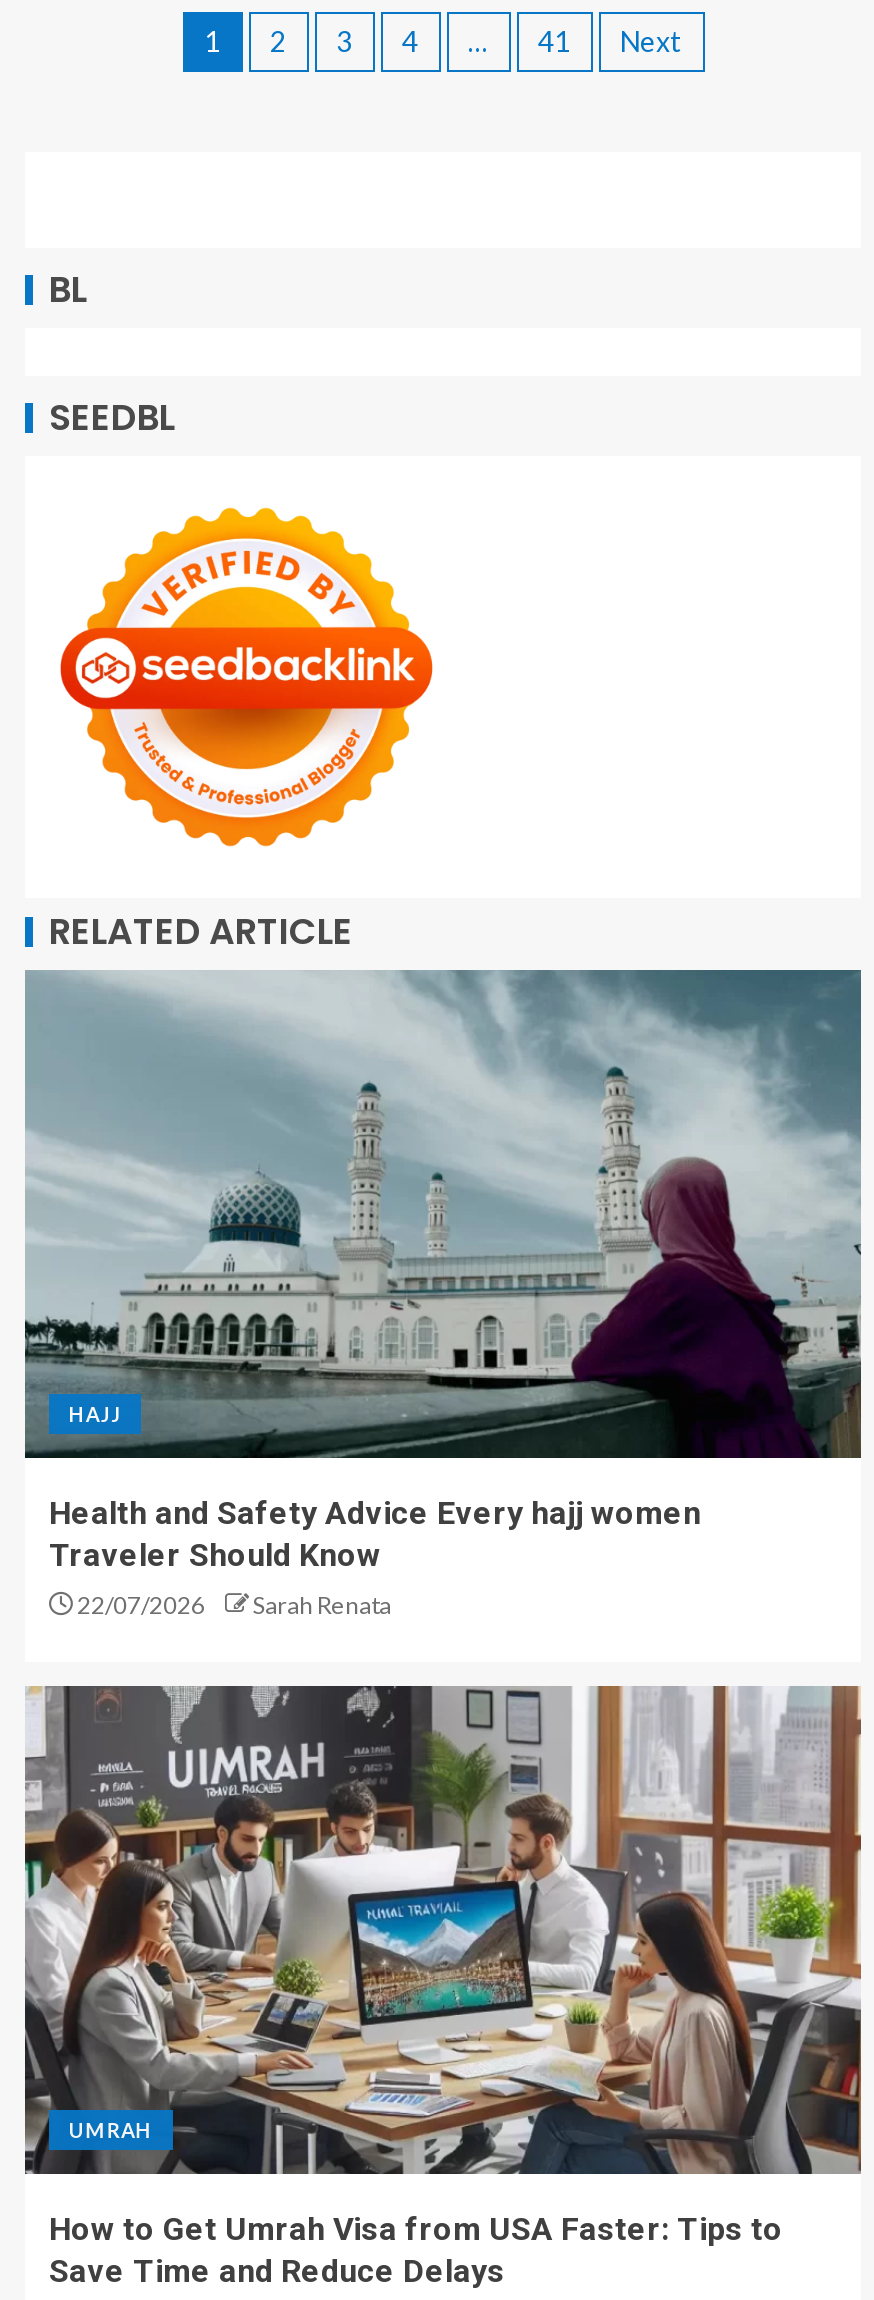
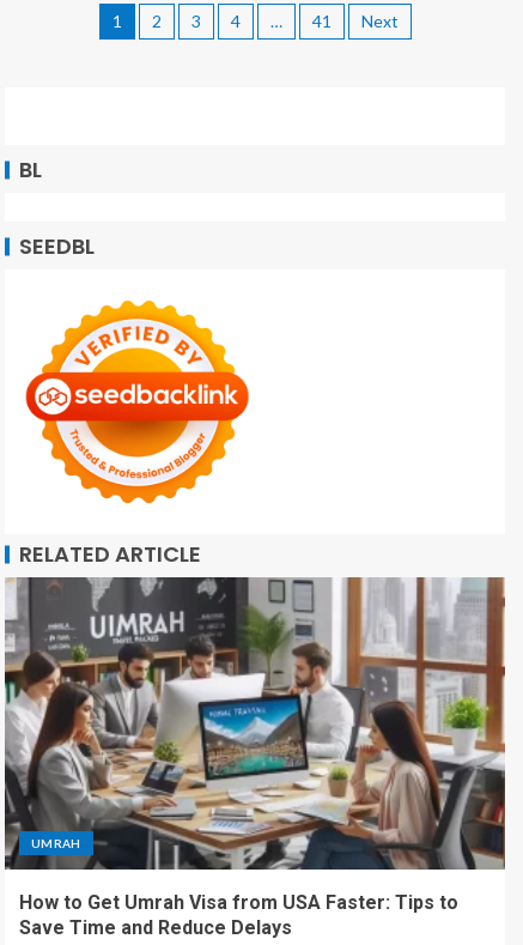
- [image]
- HAJJ
- Health and Safety Advice Every hajj women
- Traveler Should Know
- 22/07/2026
- Sarah Renata
